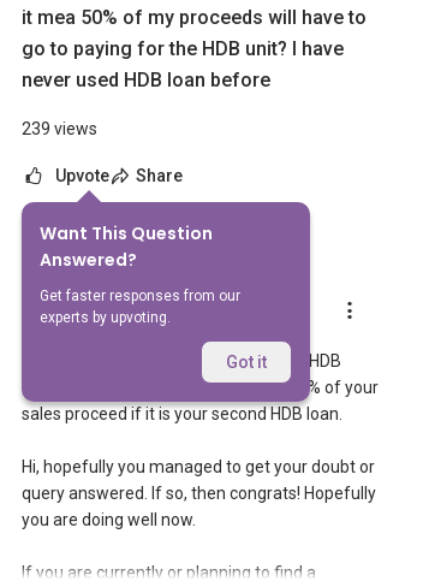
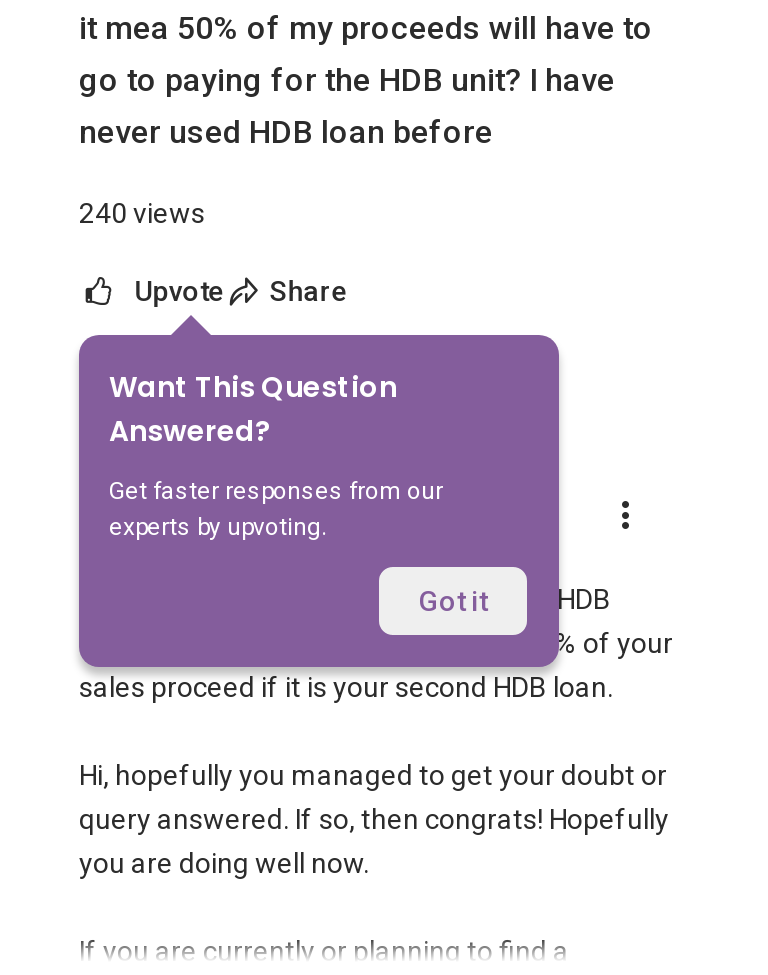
- 239 views
+ 240 views
